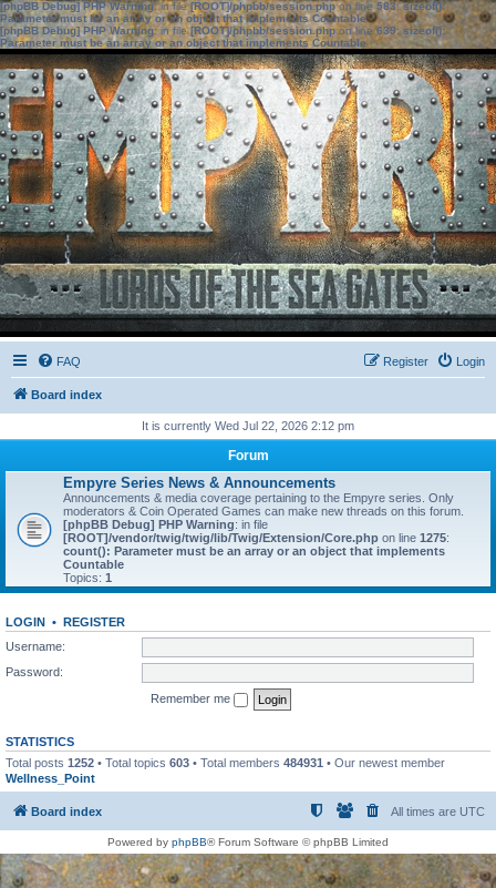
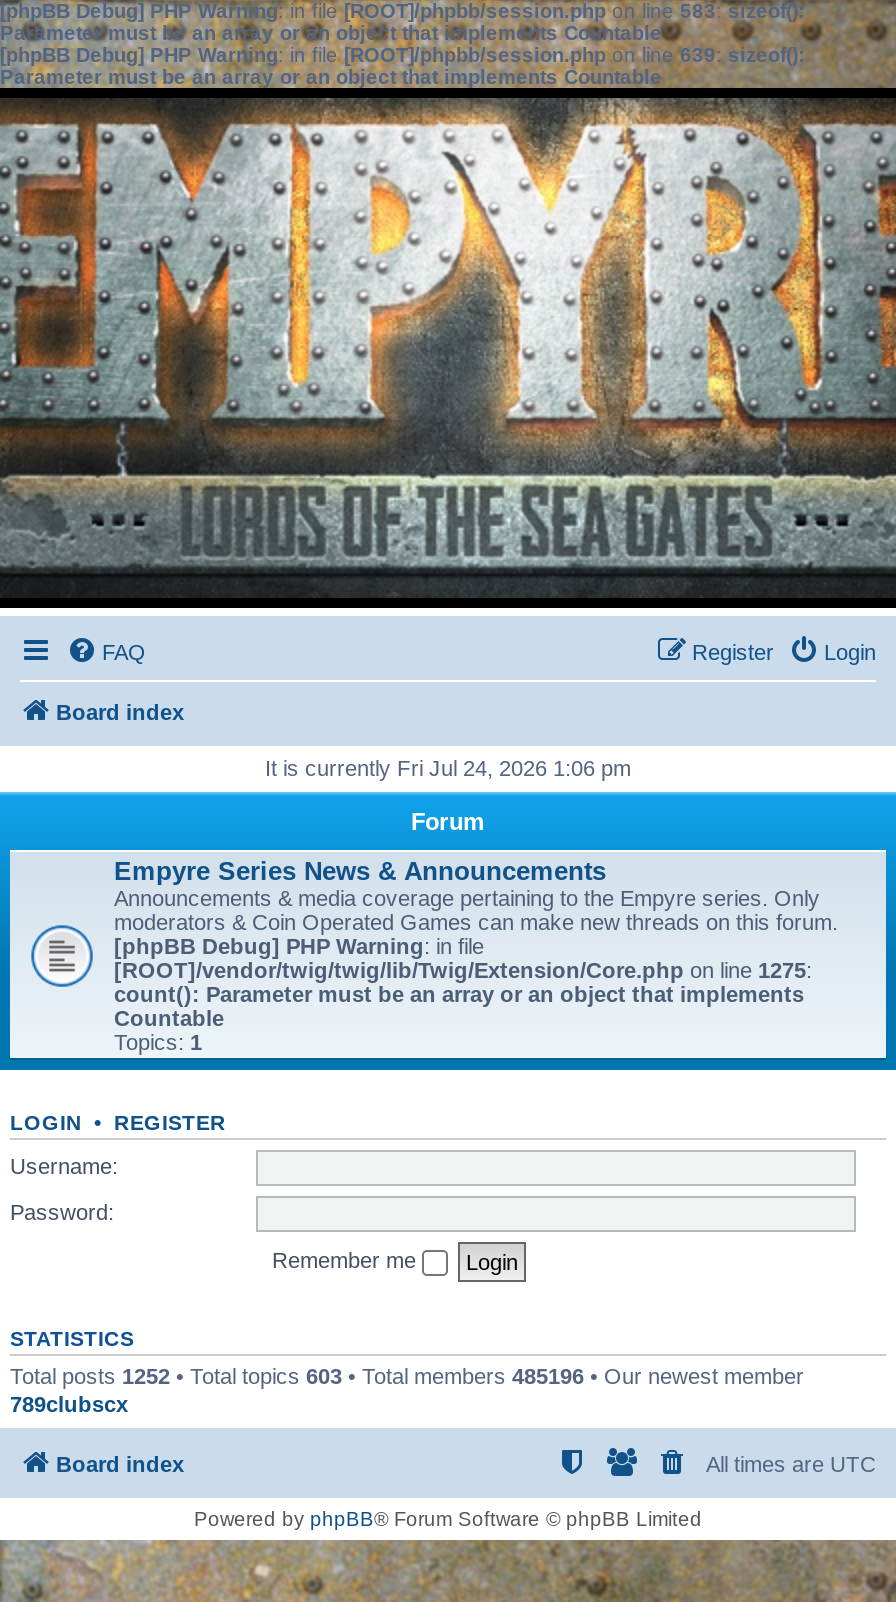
- It is currently Wed Jul 22, 2026 2:12 pm
+ It is currently Fri Jul 24, 2026 1:06 pm

- Total posts 1252 • Total topics 603 • Total members 484931 • Our newest member
- Wellness_Point
+ Total posts 1252 • Total topics 603 • Total members 485196 • Our newest member
+ 789clubscx
